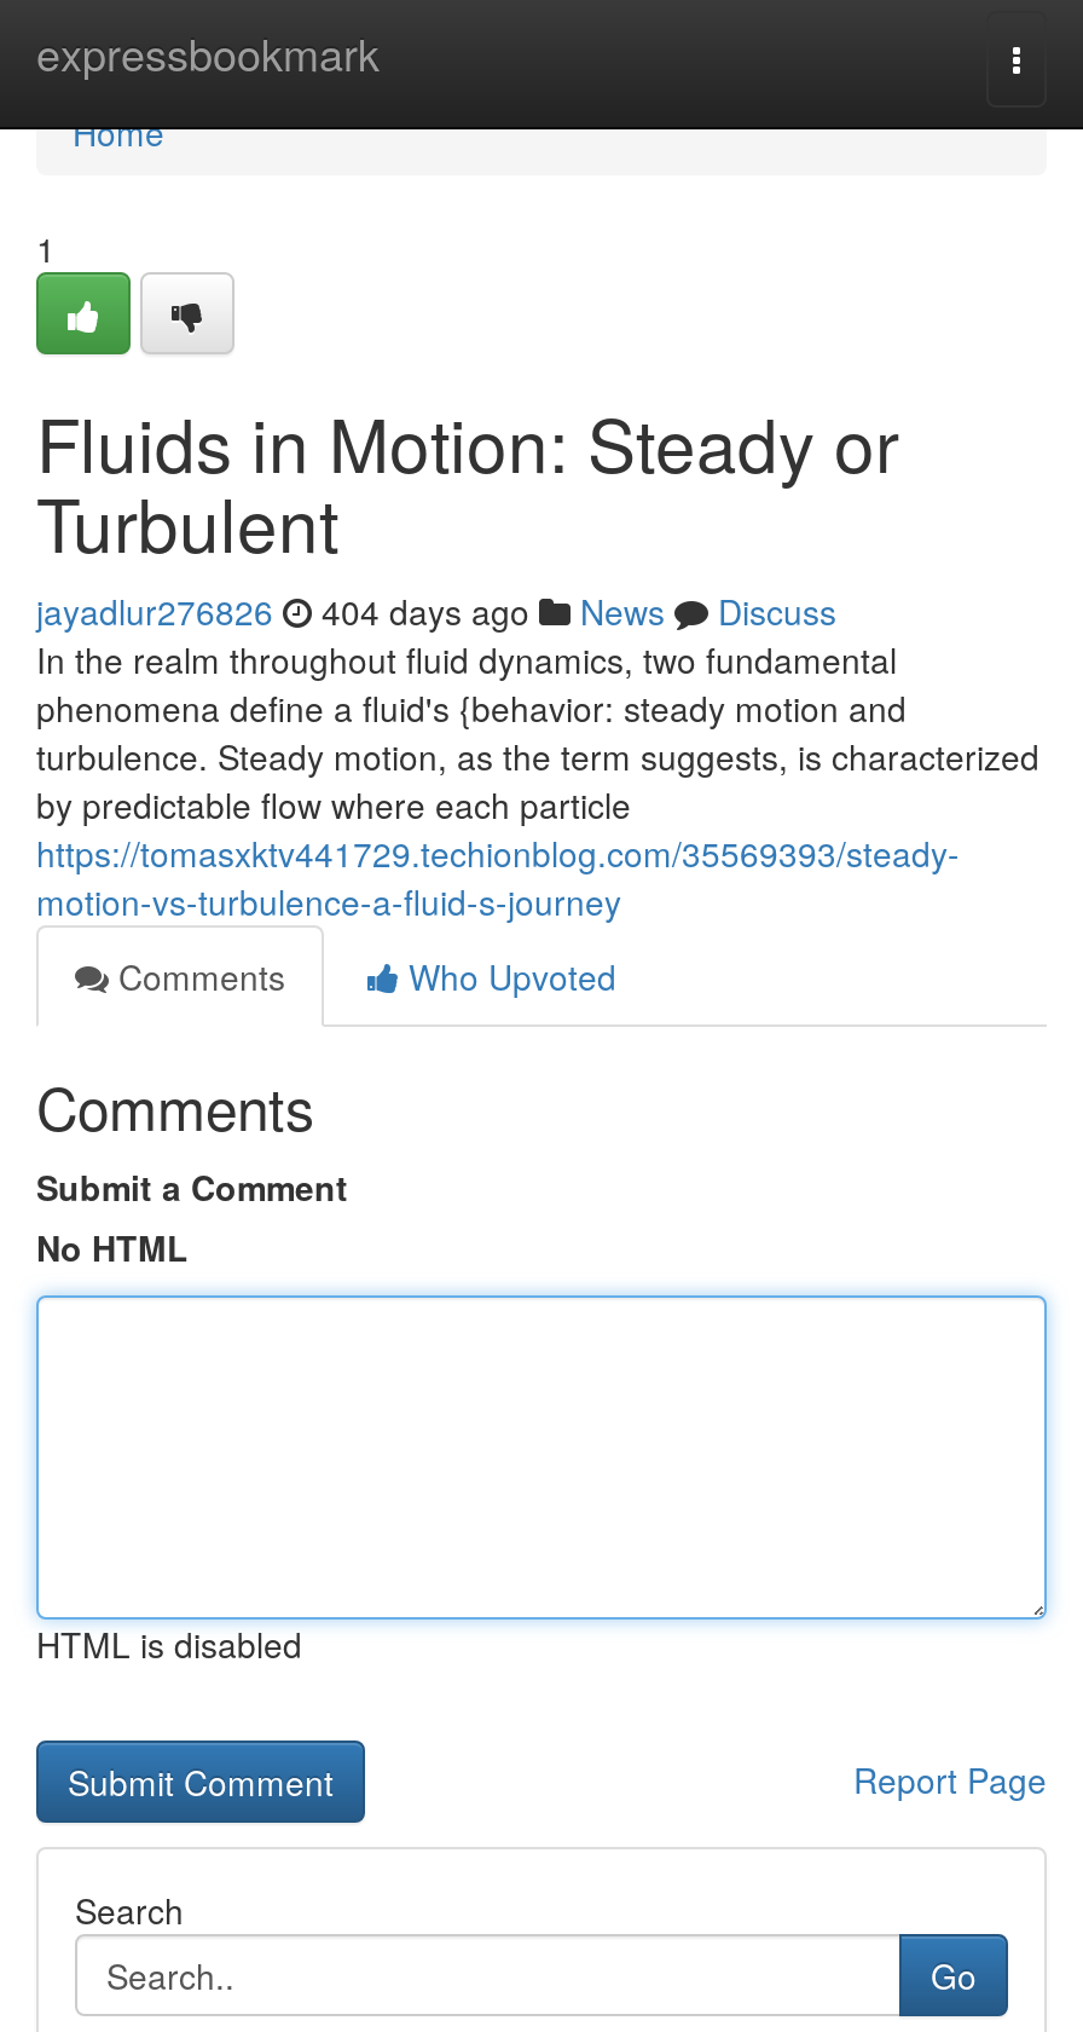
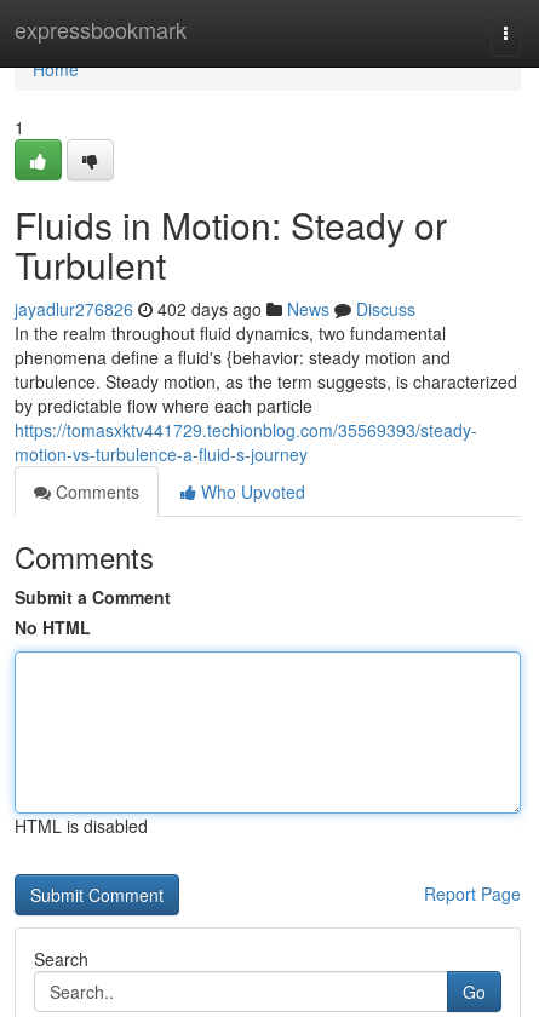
- jayadlur276826 404 days ago News Discuss
+ jayadlur276826 402 days ago News Discuss
